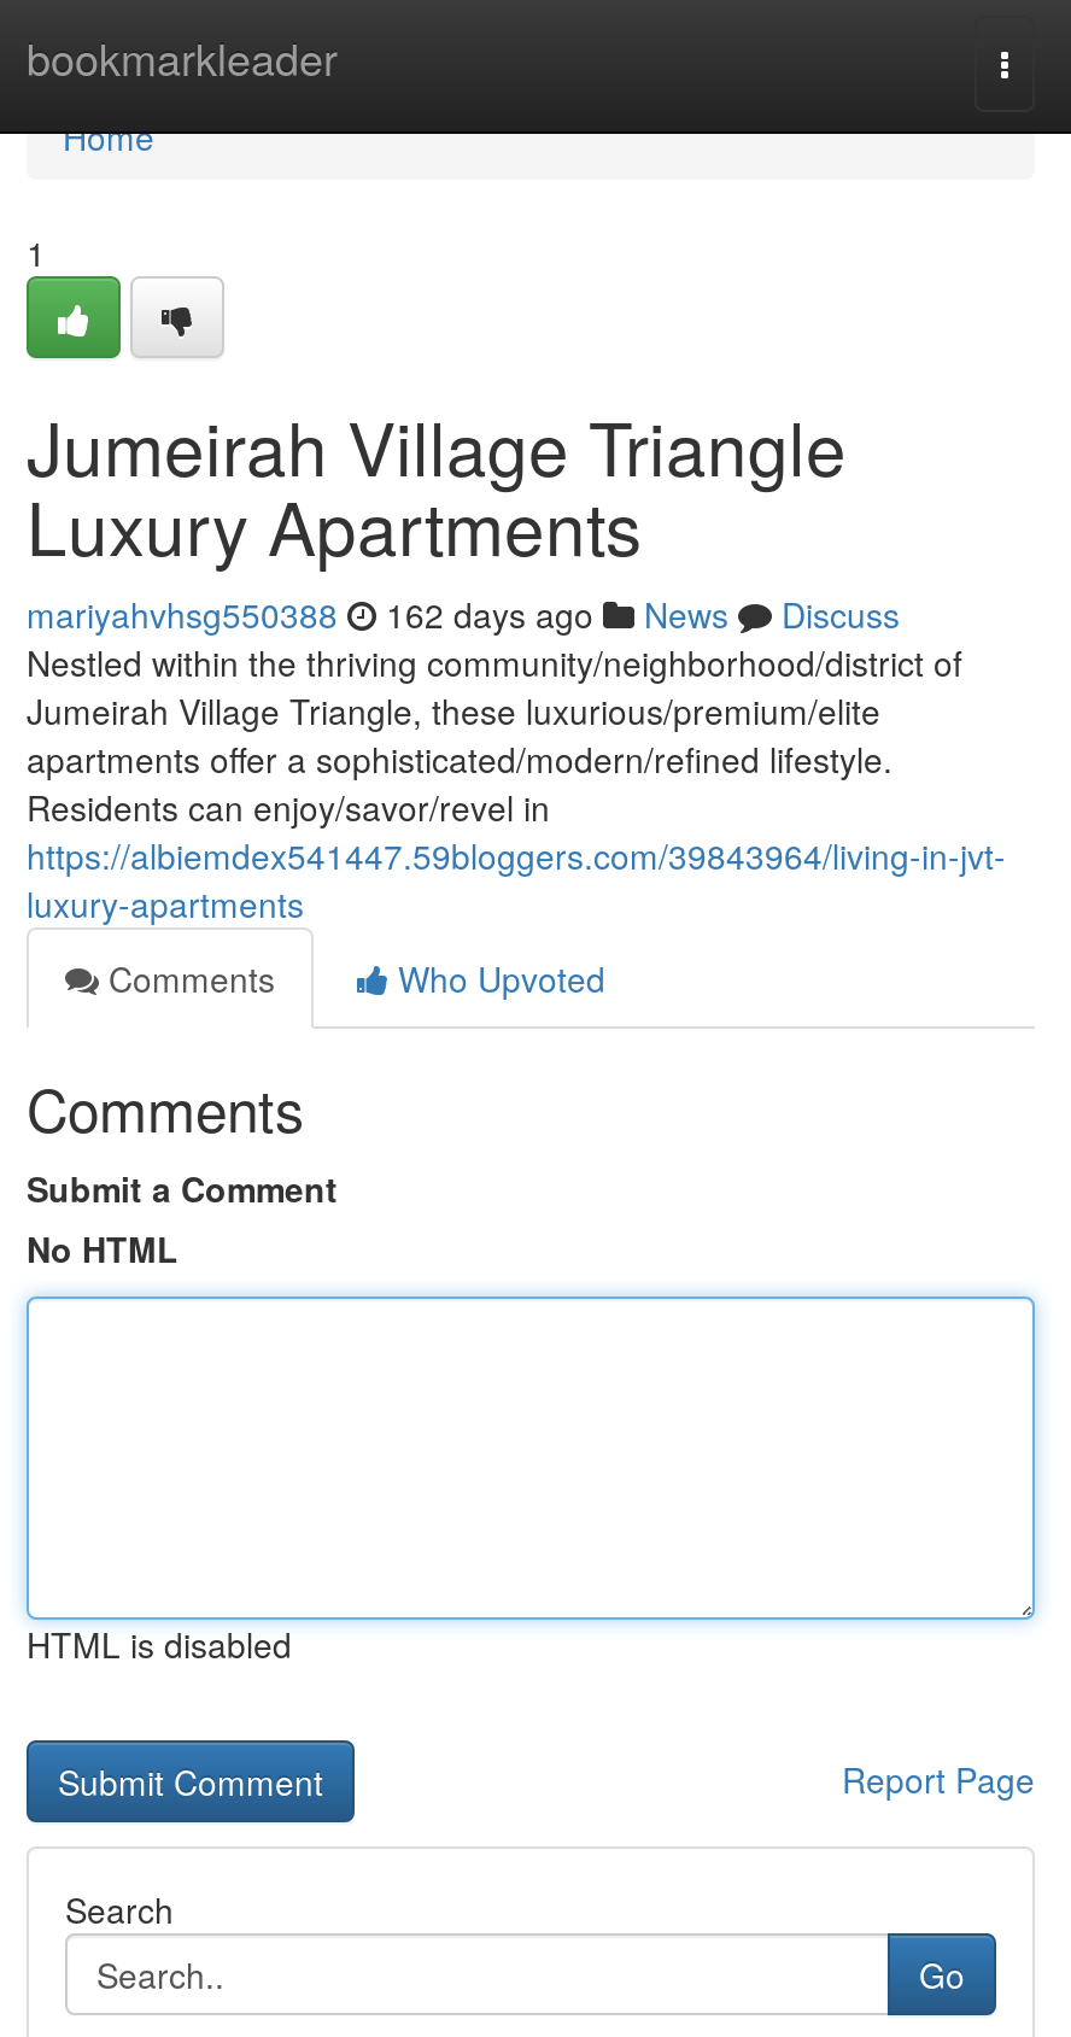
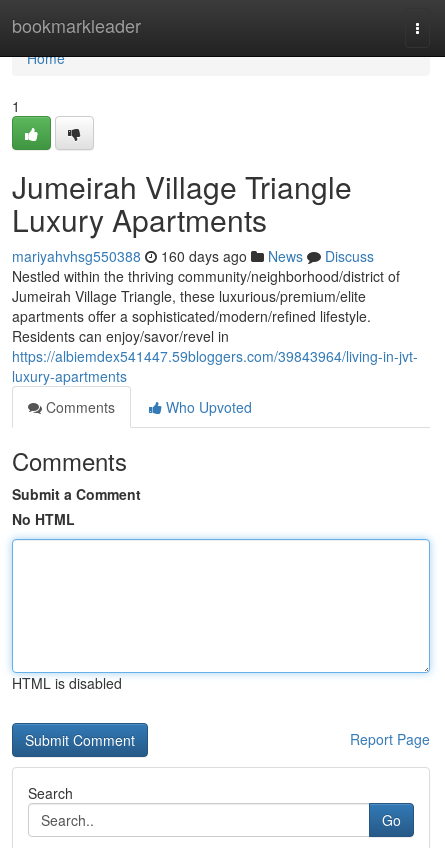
- mariyahvhsg550388 162 days ago News Discuss
+ mariyahvhsg550388 160 days ago News Discuss
